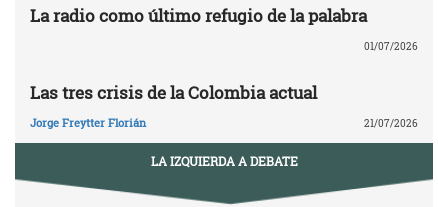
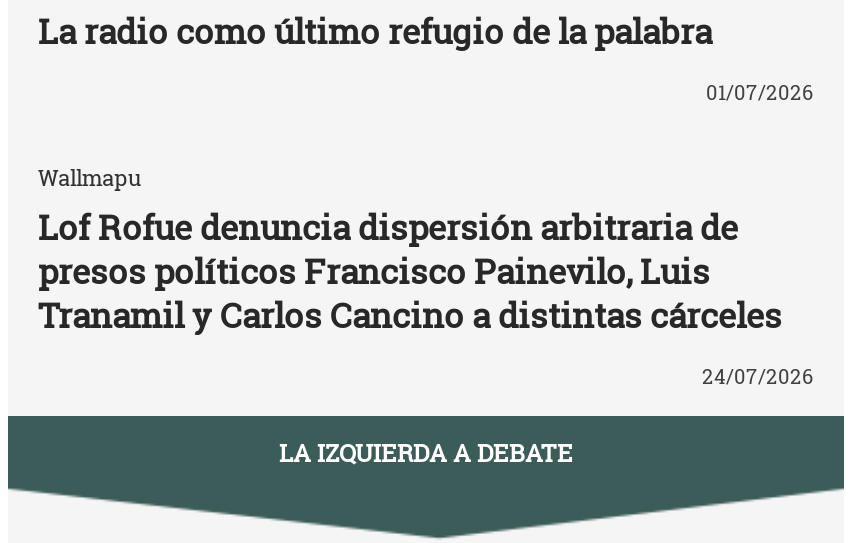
- Las tres crisis de la Colombia actual
+ Wallmapu
+ Lof Rofue denuncia dispersión arbitraria de
+ presos políticos Francisco Painevilo, Luis
+ Tranamil y Carlos Cancino a distintas cárceles

- Jorge Freytter Florián
- 21/07/2026
+ 24/07/2026
